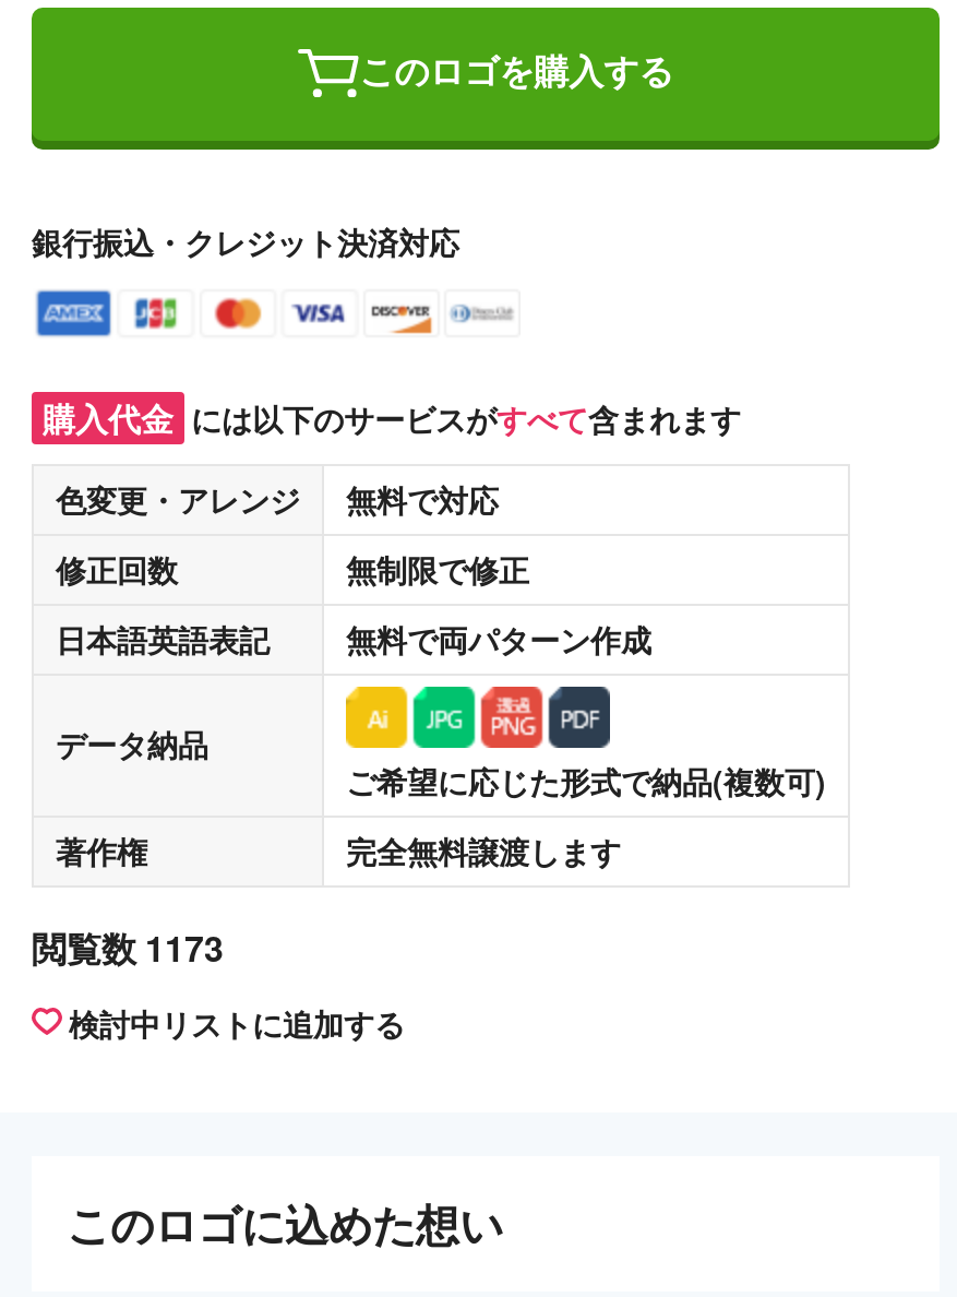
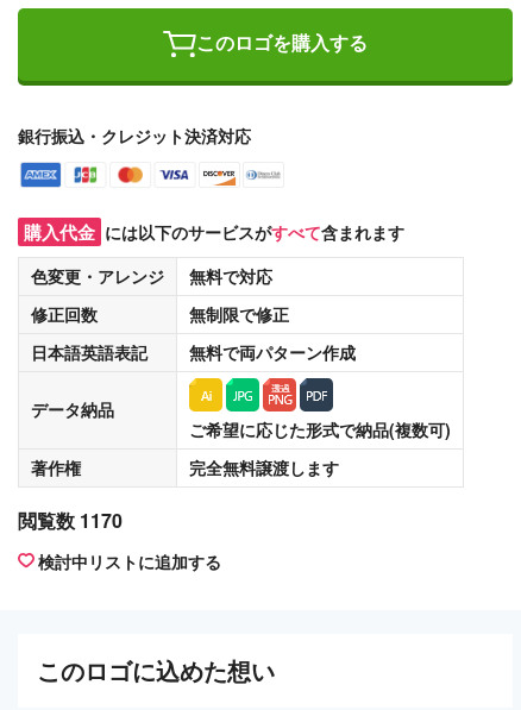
- 閲覧数 1173
+ 閲覧数 1170
